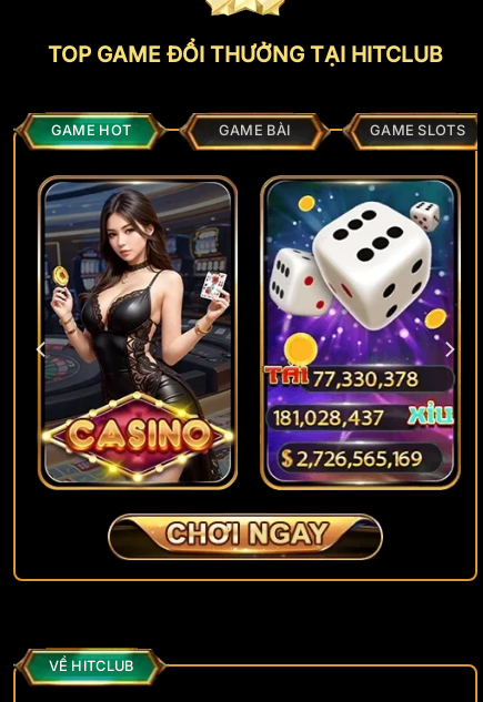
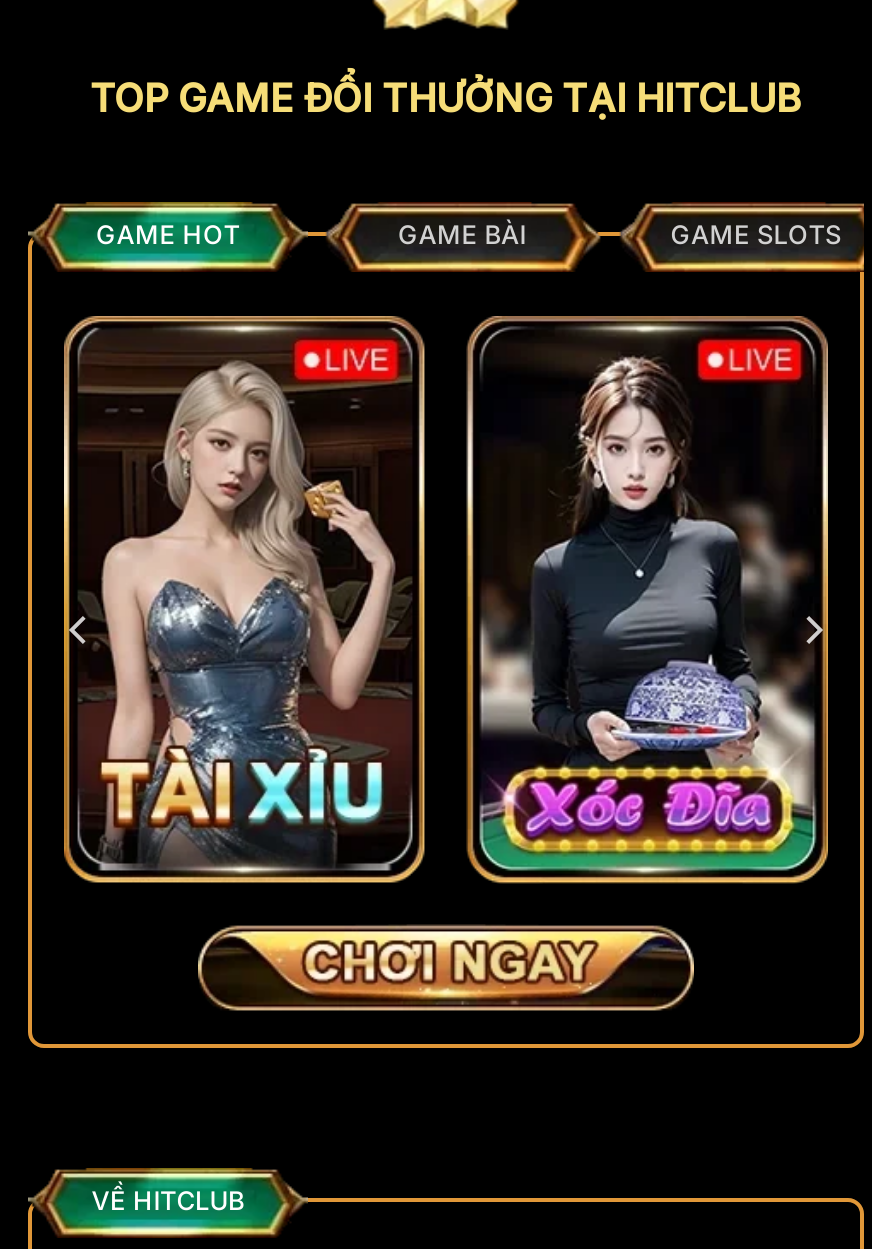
- [image]
+ [image]

- [image]
+ [image]
